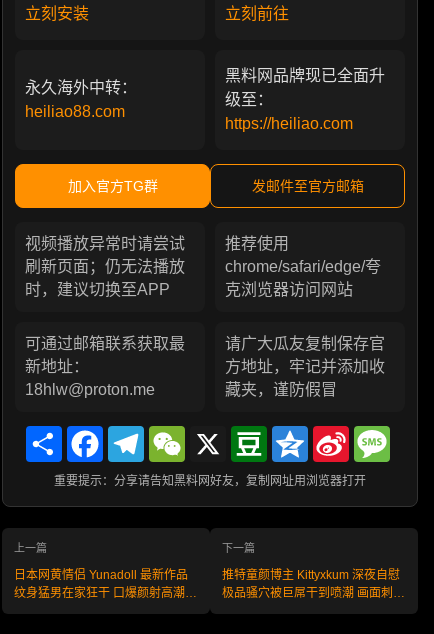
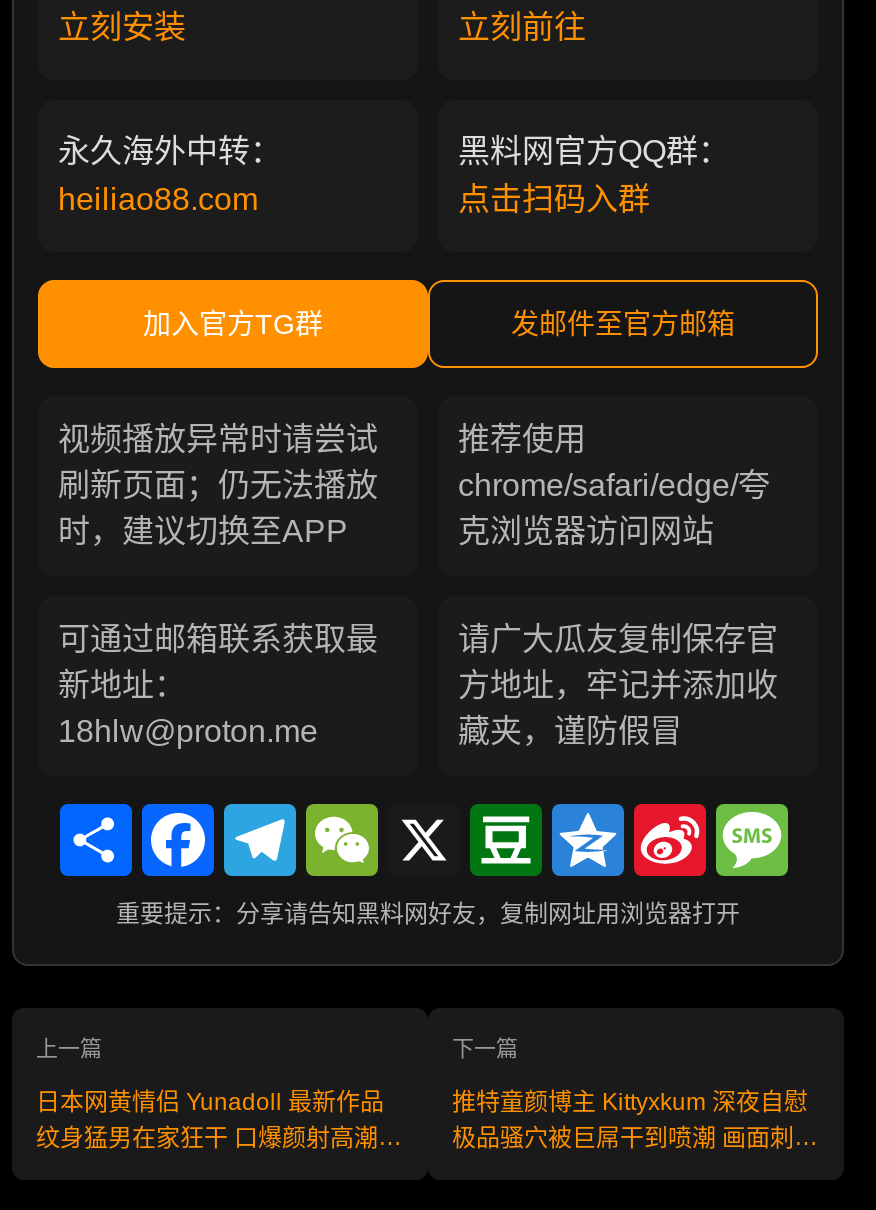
- 黑料网品牌现已全面升
- 级至：
- https://heiliao.com
+ 黑料网官方QQ群：
+ 点击扫码入群
